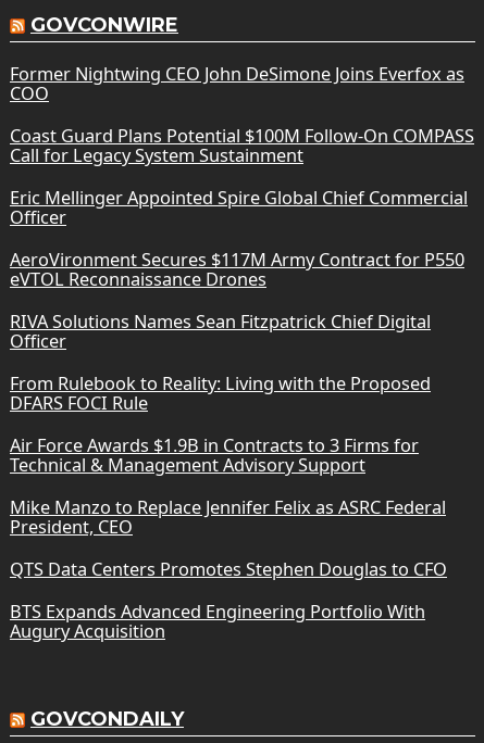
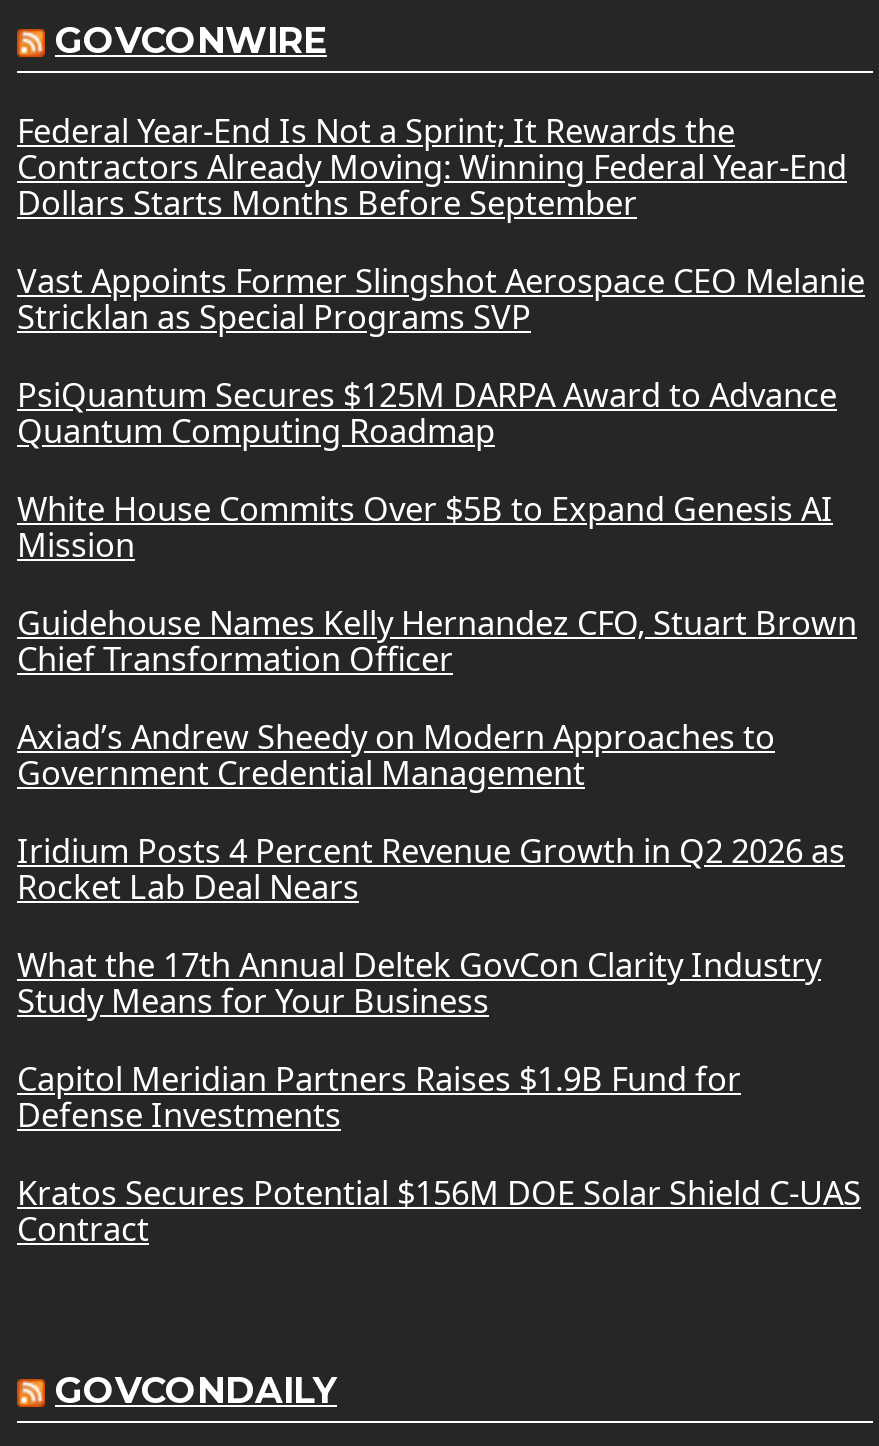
- Former Nightwing CEO John DeSimone Joins Everfox as
- COO
+ Federal Year-End Is Not a Sprint; It Rewards the
+ Contractors Already Moving: Winning Federal Year-End
+ Dollars Starts Months Before September

- Coast Guard Plans Potential $100M Follow-On COMPASS
- Call for Legacy System Sustainment
+ Vast Appoints Former Slingshot Aerospace CEO Melanie
+ Stricklan as Special Programs SVP

- Eric Mellinger Appointed Spire Global Chief Commercial
- Officer
+ PsiQuantum Secures $125M DARPA Award to Advance
+ Quantum Computing Roadmap

- AeroVironment Secures $117M Army Contract for P550
- eVTOL Reconnaissance Drones
+ White House Commits Over $5B to Expand Genesis AI
+ Mission

- RIVA Solutions Names Sean Fitzpatrick Chief Digital
- Officer
+ Guidehouse Names Kelly Hernandez CFO, Stuart Brown
+ Chief Transformation Officer

- From Rulebook to Reality: Living with the Proposed
- DFARS FOCI Rule
+ Axiad’s Andrew Sheedy on Modern Approaches to
+ Government Credential Management

- Air Force Awards $1.9B in Contracts to 3 Firms for
- Technical & Management Advisory Support
+ Iridium Posts 4 Percent Revenue Growth in Q2 2026 as
+ Rocket Lab Deal Nears

- Mike Manzo to Replace Jennifer Felix as ASRC Federal
- President, CEO
+ What the 17th Annual Deltek GovCon Clarity Industry
+ Study Means for Your Business

- QTS Data Centers Promotes Stephen Douglas to CFO
+ Capitol Meridian Partners Raises $1.9B Fund for
+ Defense Investments

- BTS Expands Advanced Engineering Portfolio With
- Augury Acquisition
+ Kratos Secures Potential $156M DOE Solar Shield C-UAS
+ Contract
